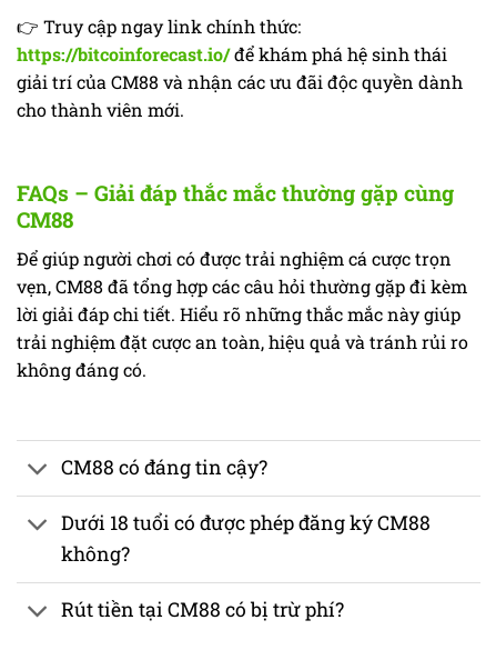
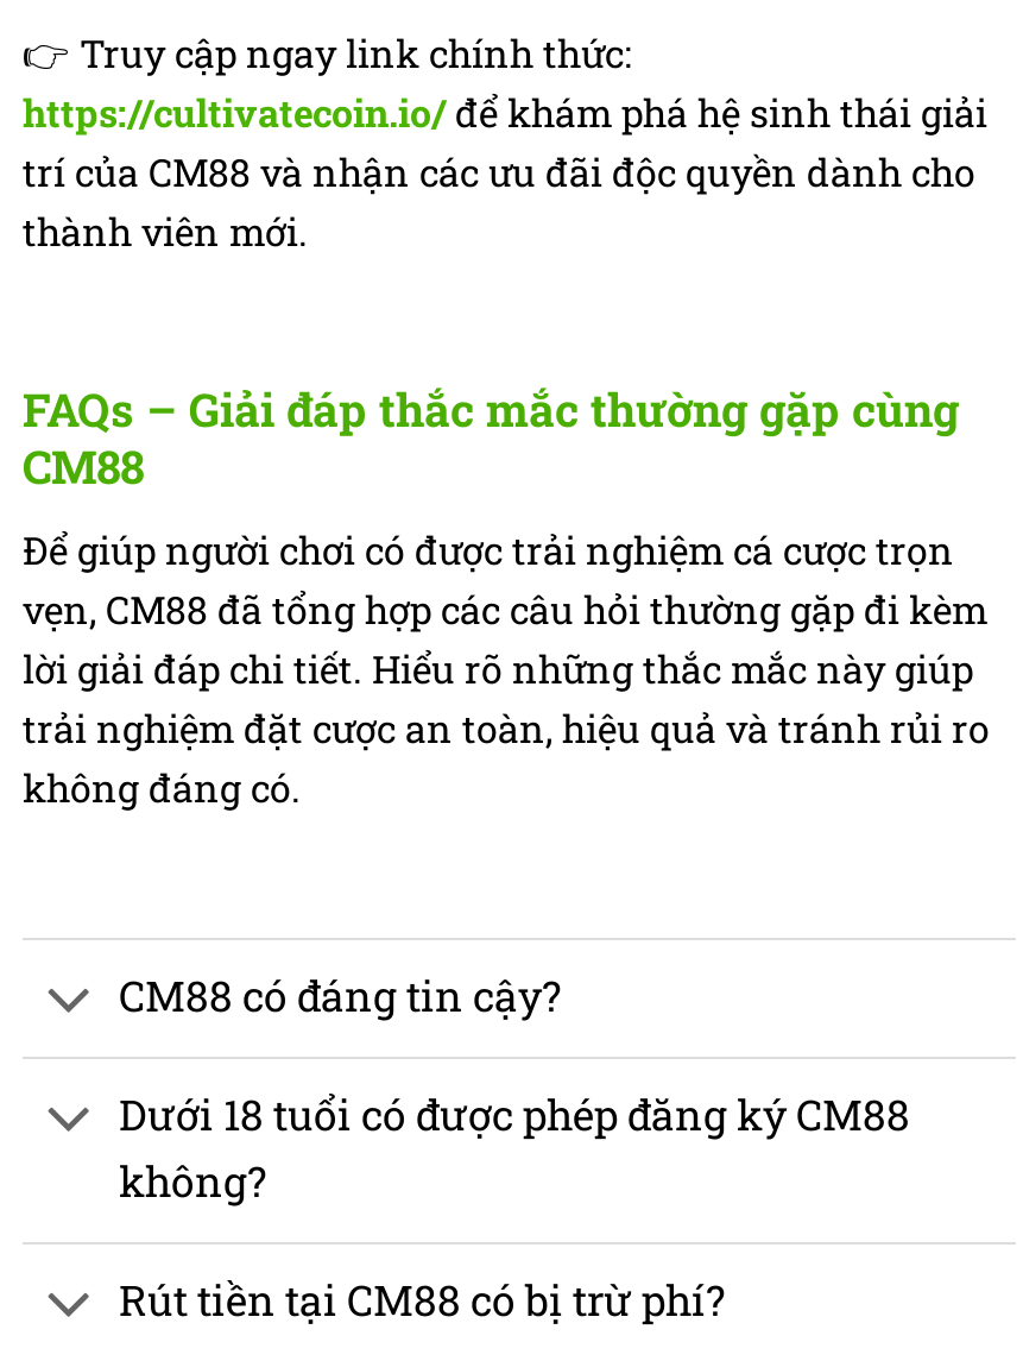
- https://bitcoinforecast.io/ để khám phá hệ sinh thái
- giải trí của CM88 và nhận các ưu đãi độc quyền dành
- cho thành viên mới.
+ https://cultivatecoin.io/ để khám phá hệ sinh thái giải
+ trí của CM88 và nhận các ưu đãi độc quyền dành cho
+ thành viên mới.
